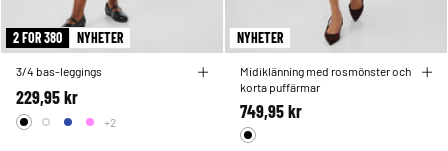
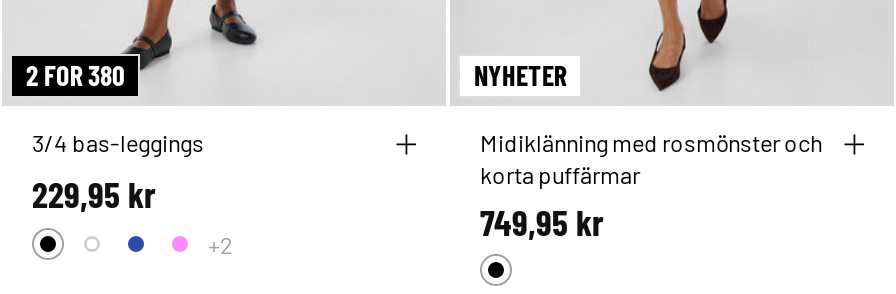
- NYHETER
